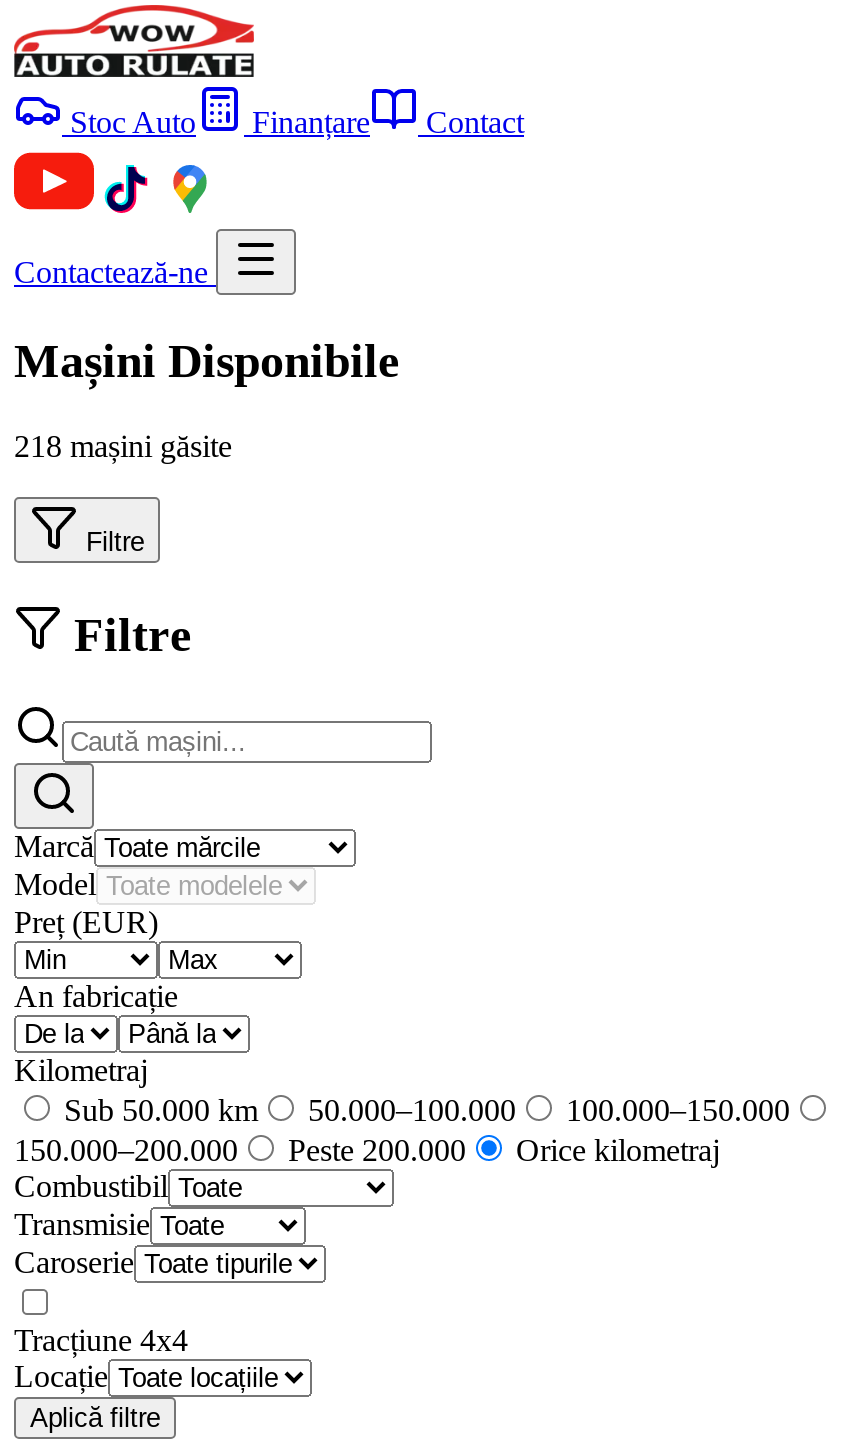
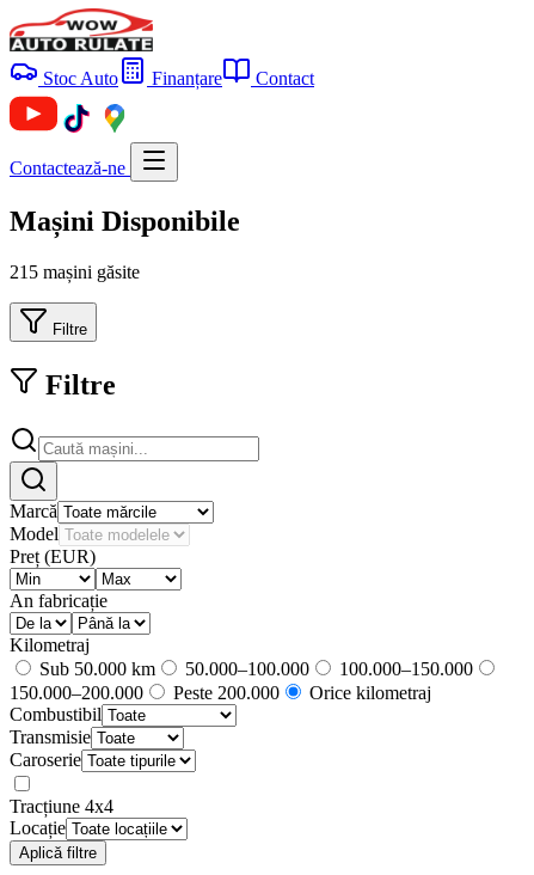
- 218 mașini găsite
+ 215 mașini găsite
